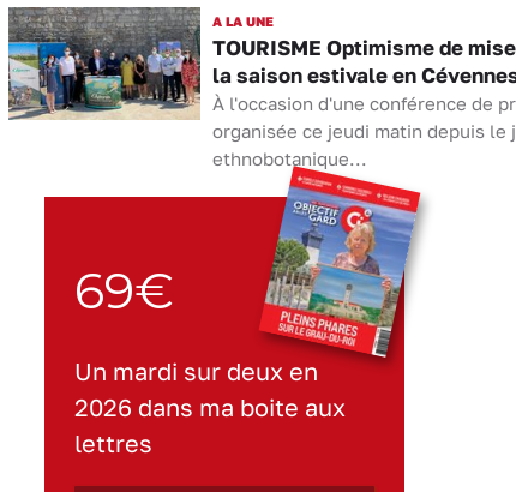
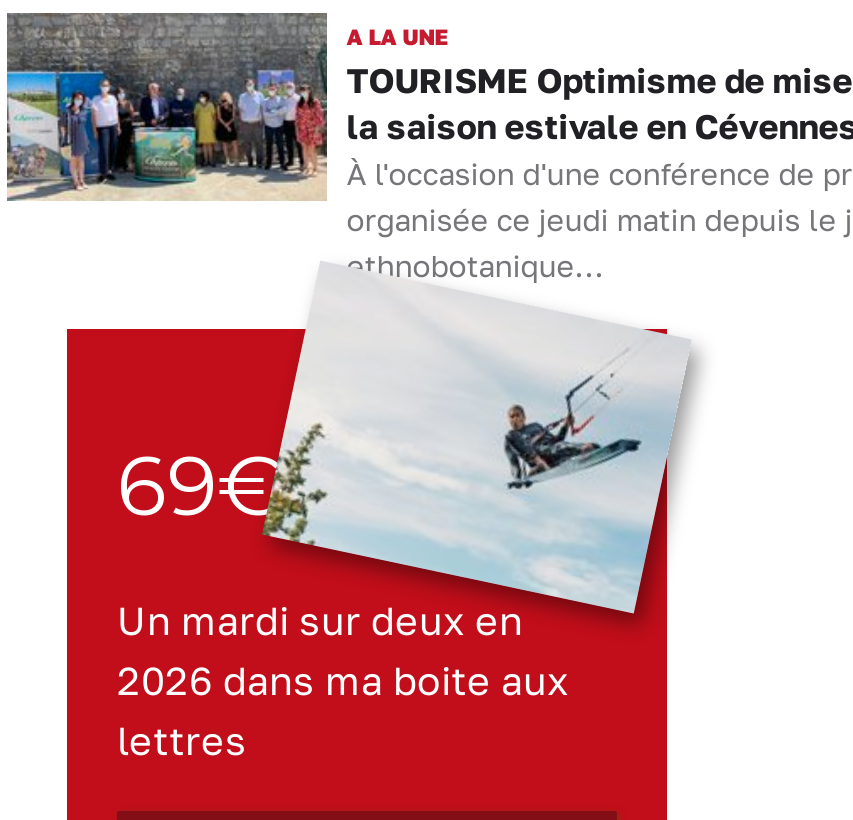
- [image]
+ [image]
